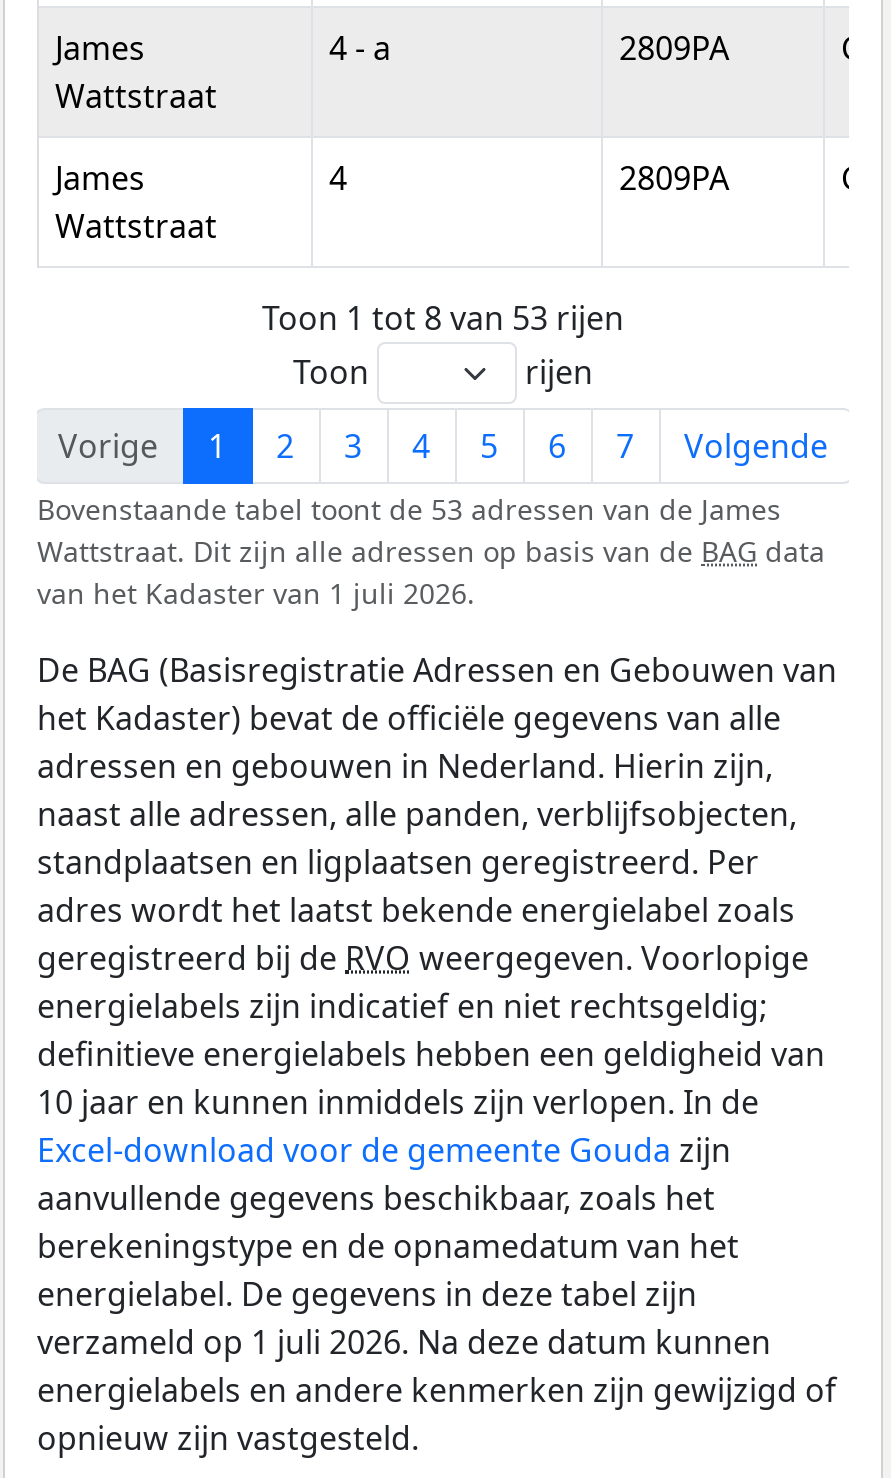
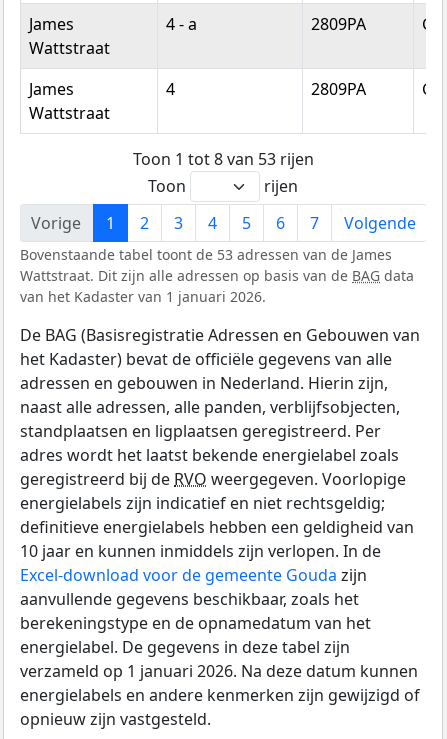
- van het Kadaster van 1 juli 2026.
+ van het Kadaster van 1 januari 2026.

- verzameld op 1 juli 2026. Na deze datum kunnen
+ verzameld op 1 januari 2026. Na deze datum kunnen
